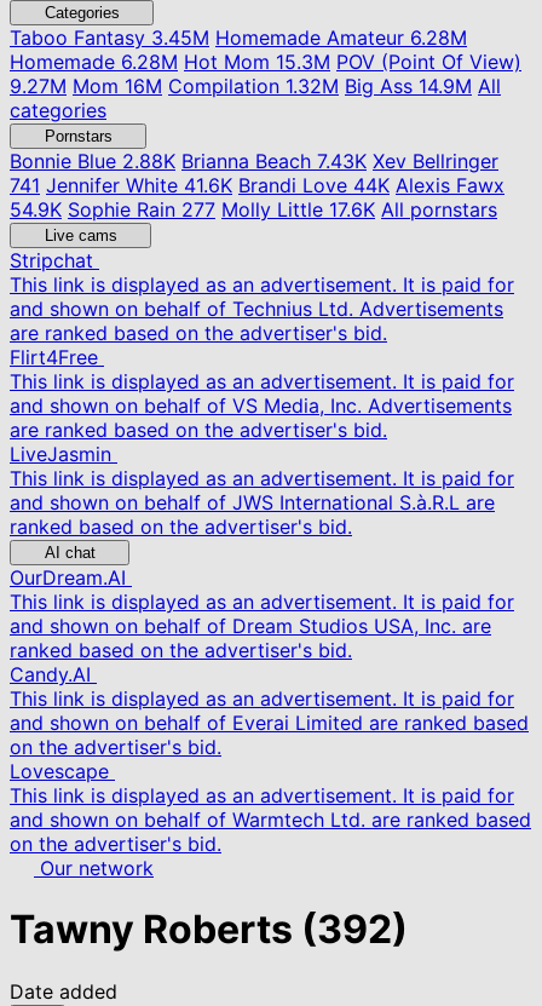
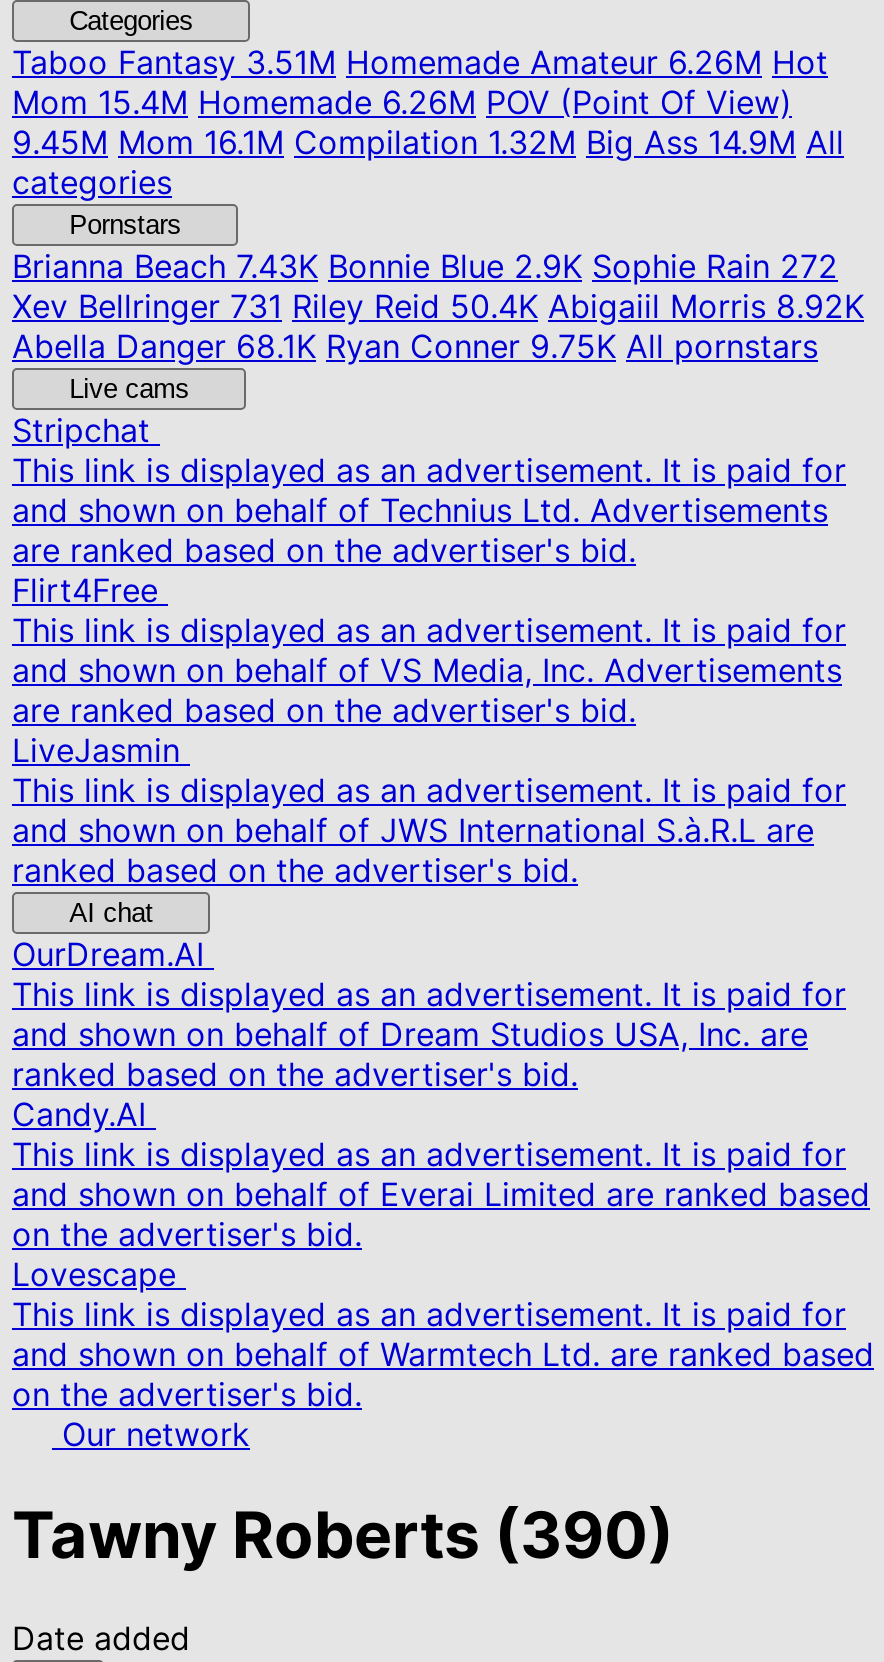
- Taboo Fantasy3.45M Homemade Amateur 6.28M
- Homemade 6.28M Hot Mom 15.3M POV (Point Of View)
- 9.27M Mom 16M Compilation 1.32M Big Ass 14.9M All
+ Taboo Fantasy3.51M Homemade Amateur 6.26M Hot
+ Mom 15.4M Homemade 6.26M POV (Point Of View)
+ 9.45M Mom 16.1M Compilation 1.32M Big Ass 14.9M All

- Bonnie Blue2.88K Brianna Beach 7.43K Xev Bellringer
- 741 Jennifer White 41.6K Brandi Love 44K Alexis Fawx
- 54.9K Sophie Rain 277 Molly Little 17.6K All pornstars
+ Brianna Beach7.43K Bonnie Blue 2.9K Sophie Rain 272
+ Xev Bellringer 731 Riley Reid 50.4K Abigaiil Morris 8.92K
+ Abella Danger 68.1K Ryan Conner 9.75K All pornstars

- Tawny Roberts (392)
+ Tawny Roberts (390)
